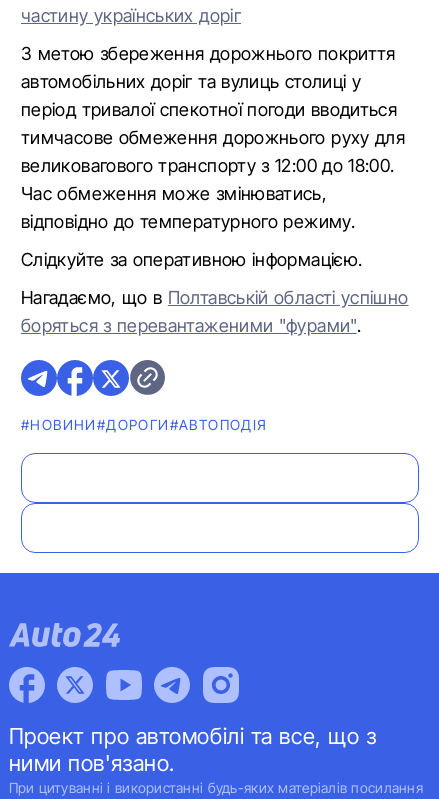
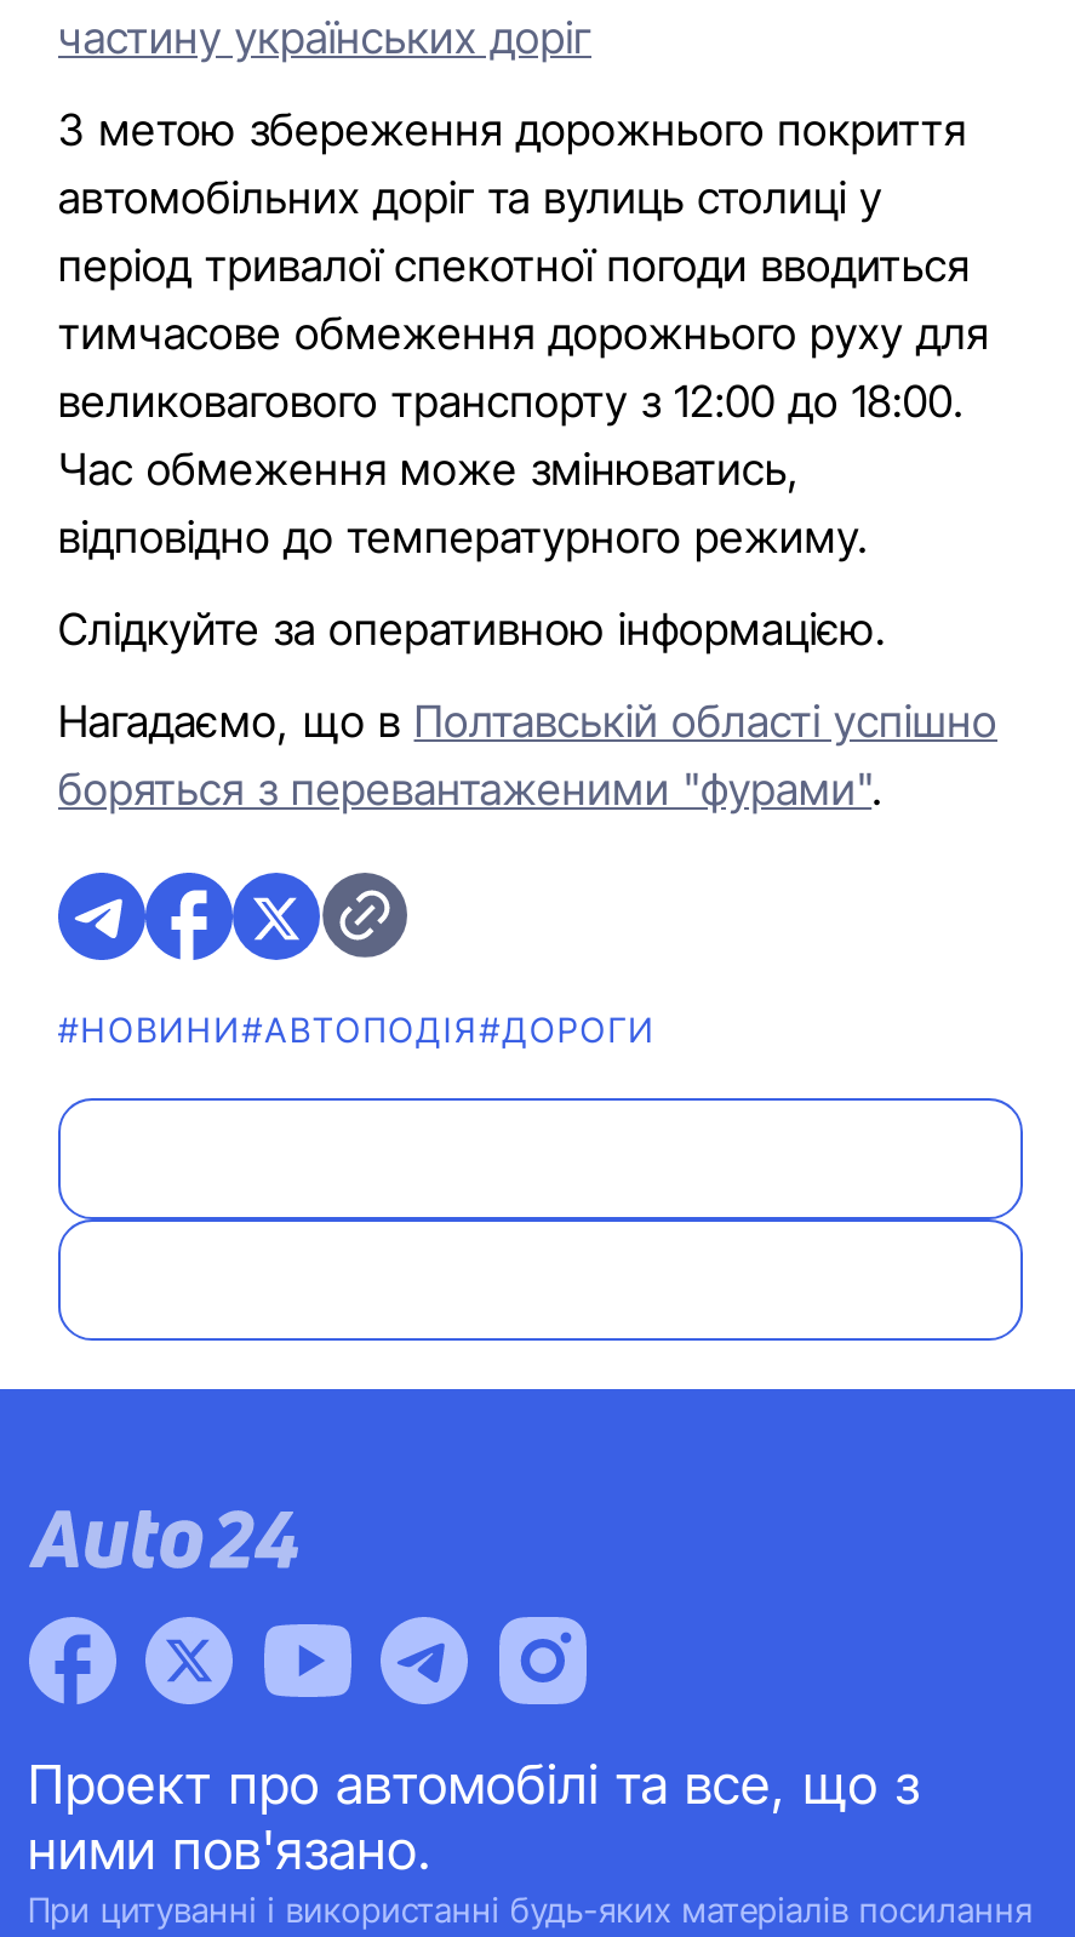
- #НОВИНИ#ДОРОГИ #АВТОПОДІЯ
+ #НОВИНИ#АВТОПОДІЯ #ДОРОГИ
